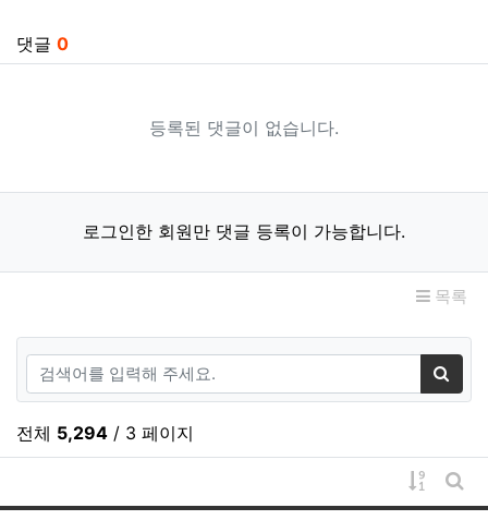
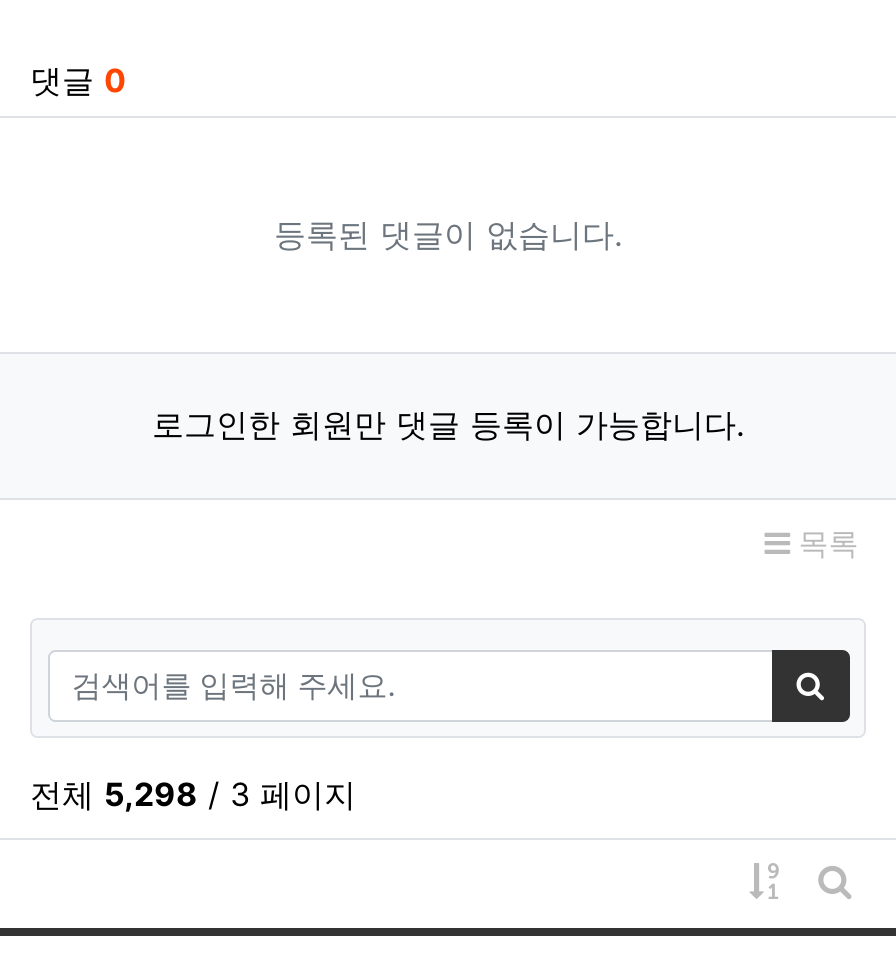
- 전체 5,294 / 3 페이지
+ 전체 5,298 / 3 페이지
